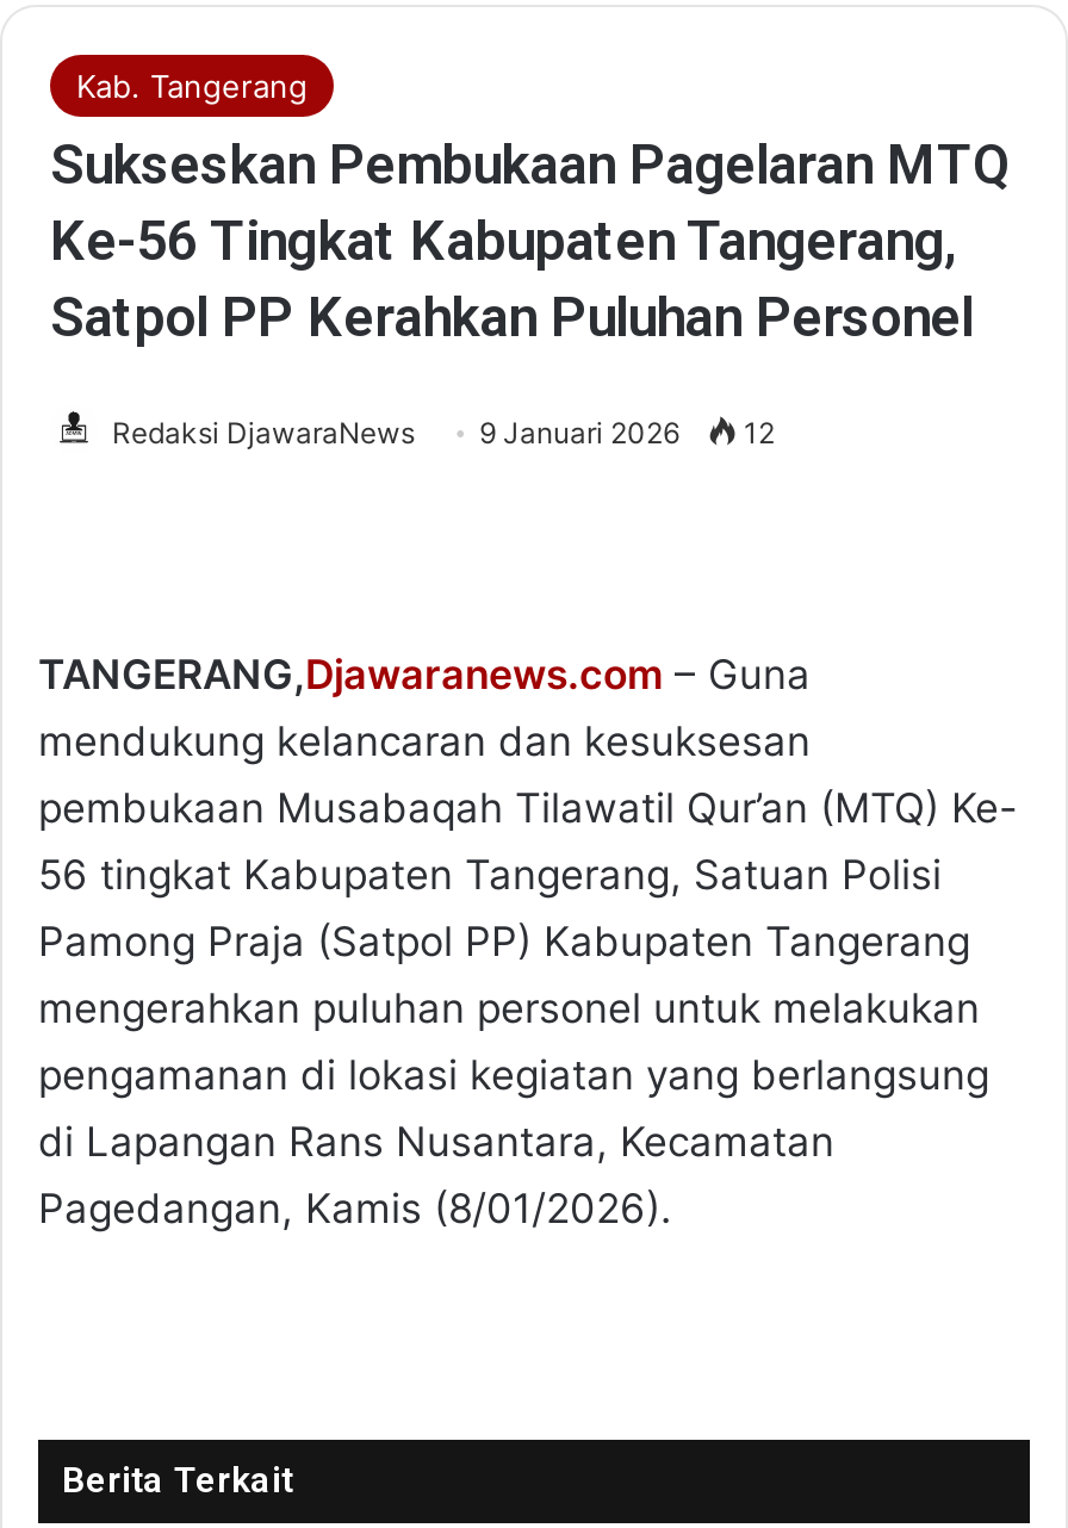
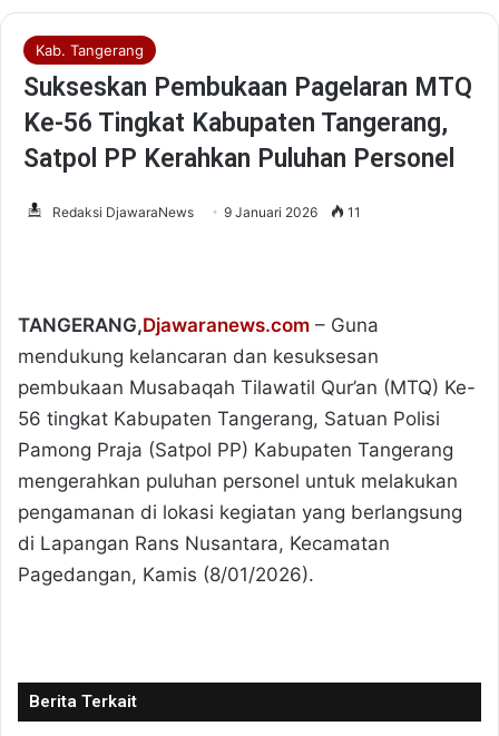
- Redaksi DjawaraNews 9 Januari 2026 12
+ Redaksi DjawaraNews 9 Januari 2026 11
